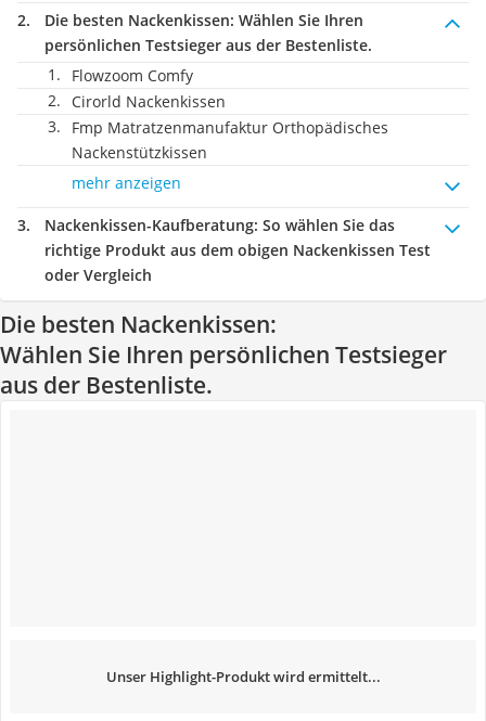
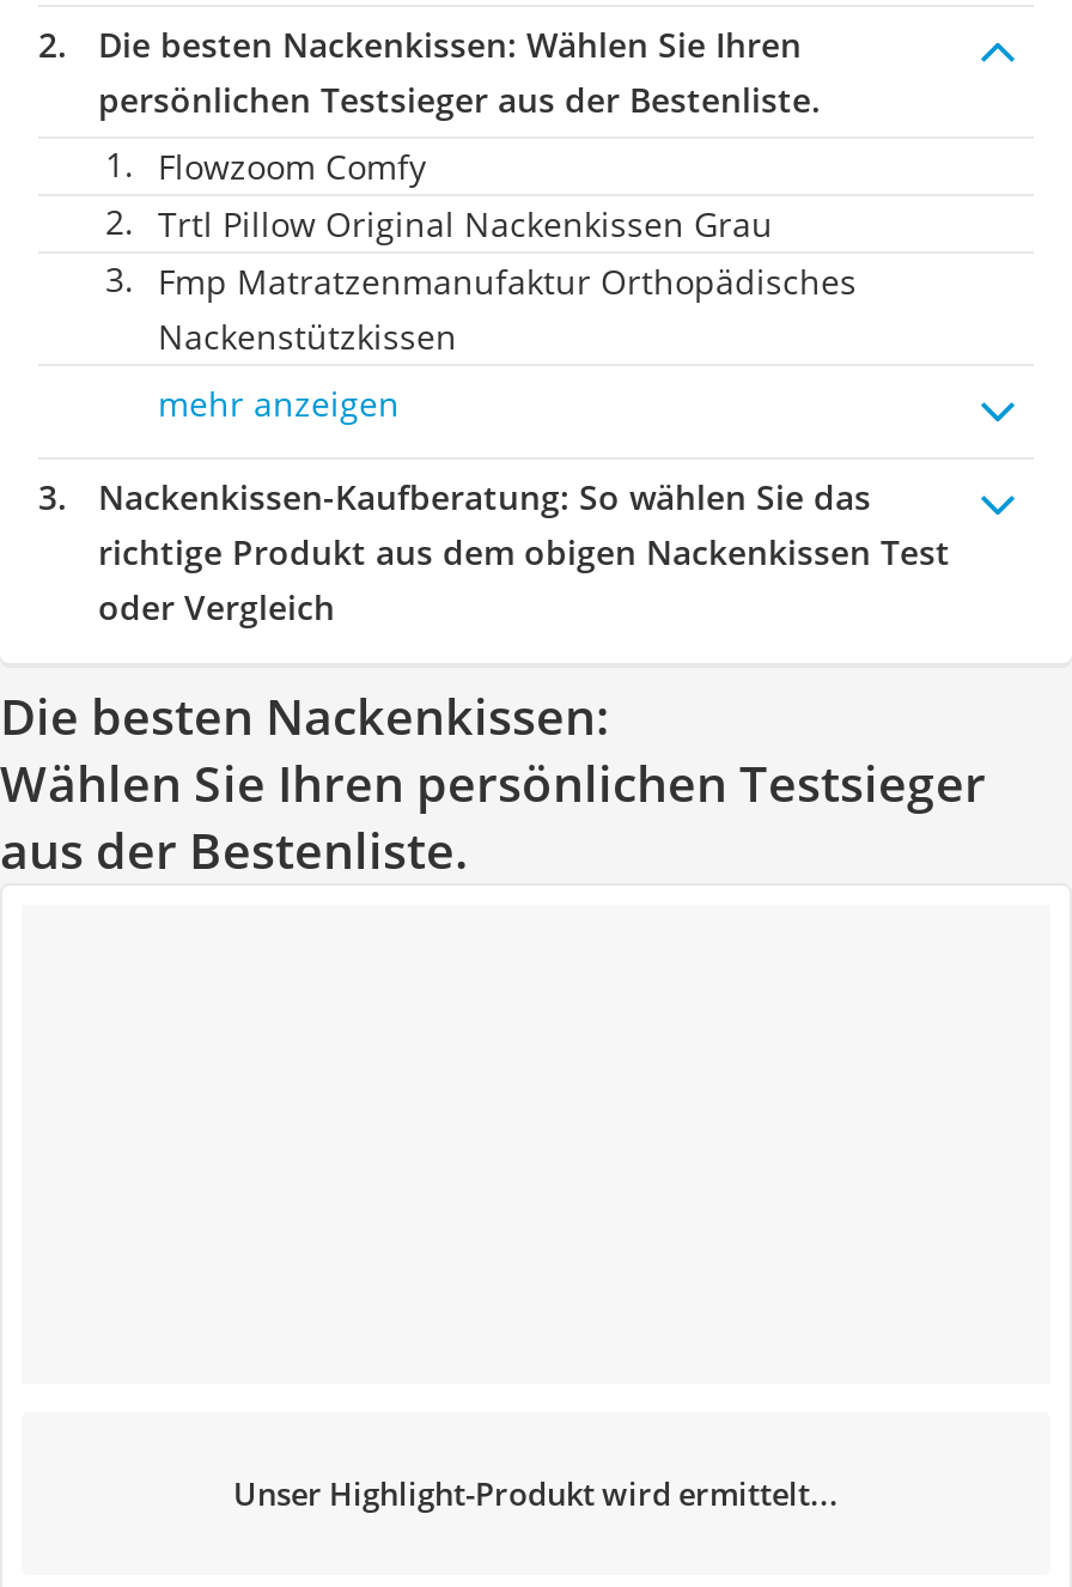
- Cirorld Nackenkissen
+ Trtl Pillow Original Nackenkissen Grau
